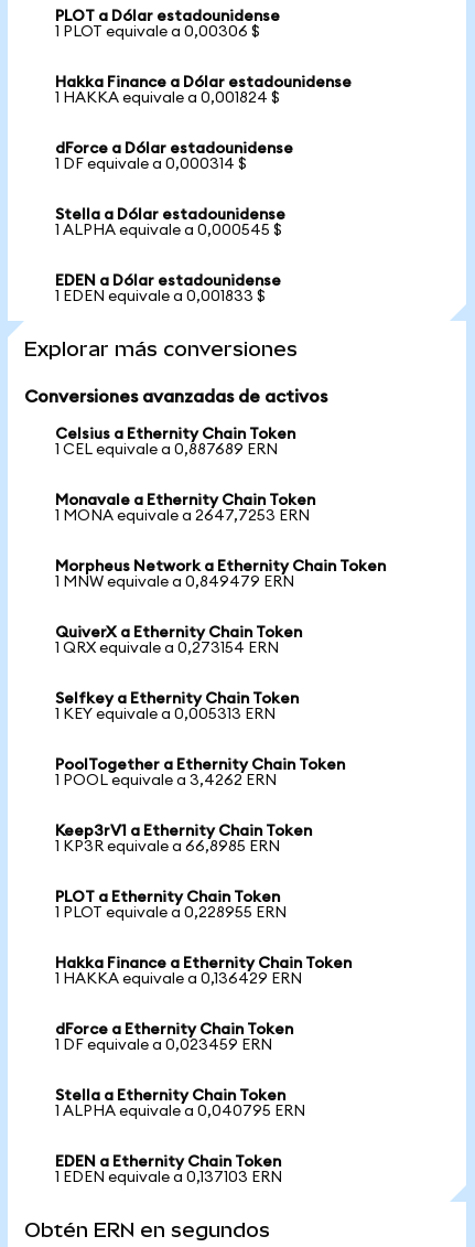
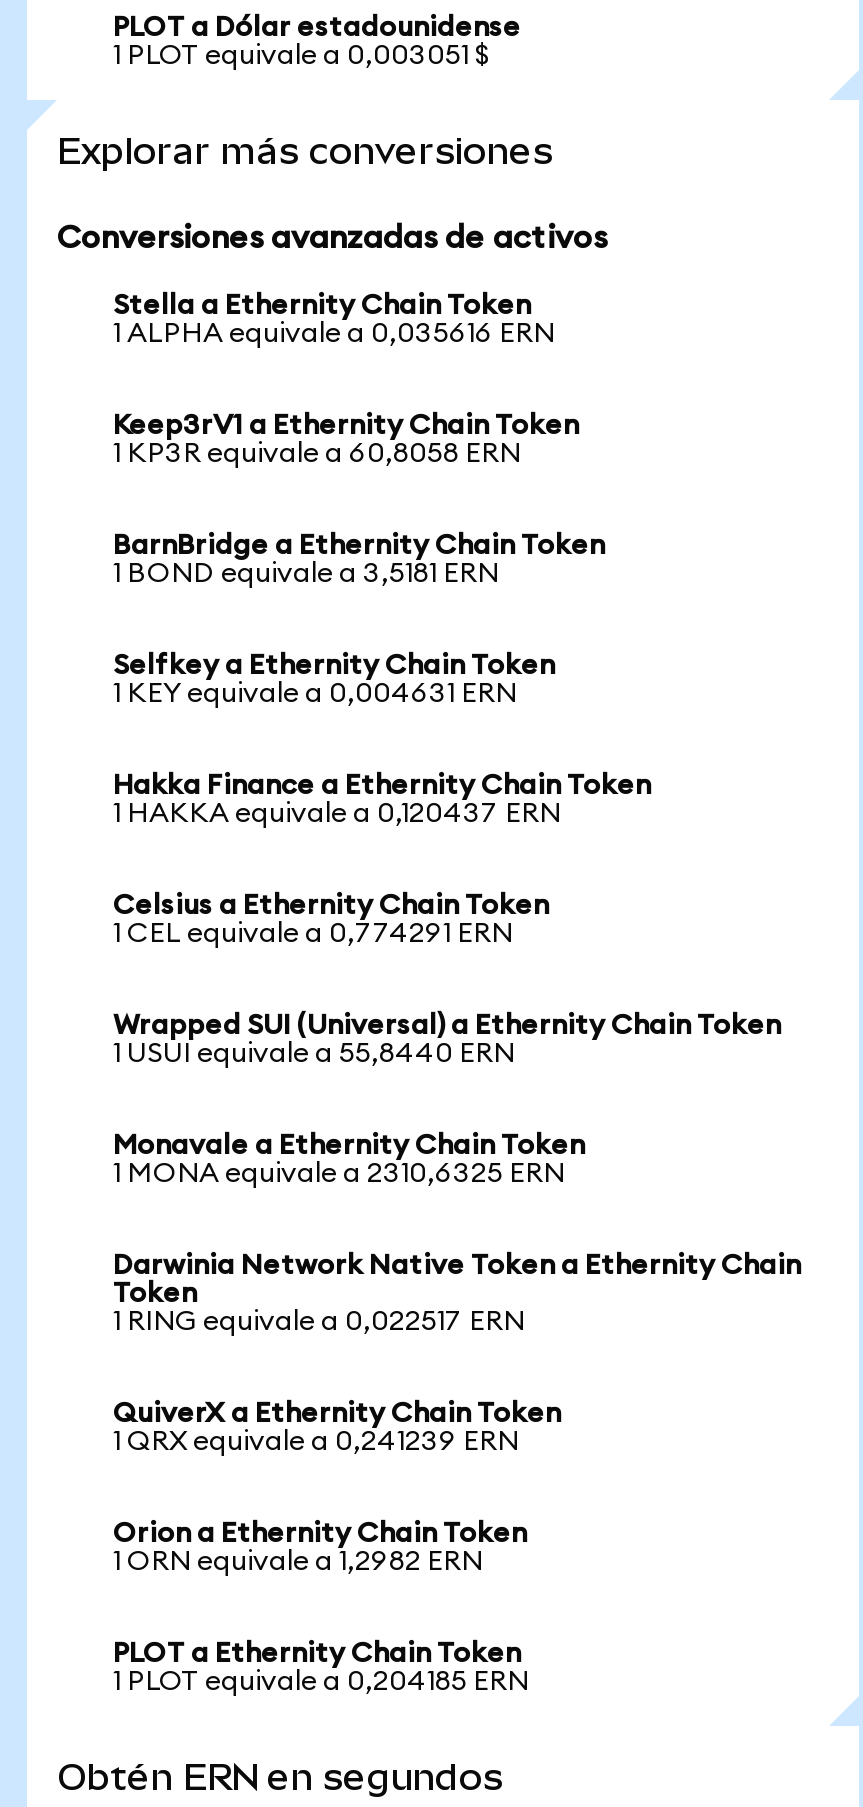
- 1 PLOT equivale a 0,00306 $
- Hakka Finance a Dólar estadounidense
- 1 HAKKA equivale a 0,001824 $
- dForce a Dólar estadounidense
- 1 DF equivale a 0,000314 $
- Stella a Dólar estadounidense
- 1 ALPHA equivale a 0,000545 $
- EDEN a Dólar estadounidense
- 1 EDEN equivale a 0,001833 $
+ 1 PLOT equivale a 0,003051 $

+ 1 ALPHA equivale a 0,035616 ERN
+ 1 KP3R equivale a 60,8058 ERN
+ BarnBridge a Ethernity Chain Token
+ 1 BOND equivale a 3,5181 ERN
+ 1 KEY equivale a 0,004631 ERN
+ 1 HAKKA equivale a 0,120437 ERN

moved down: Celsius a Ethernity Chain Token

- 1 CEL equivale a 0,887689 ERN
+ 1 CEL equivale a 0,774291 ERN
+ Wrapped SUI (Universal) a Ethernity Chain Token
+ 1 USUI equivale a 55,8440 ERN

moved down: Monavale a Ethernity Chain Token

- 1 MONA equivale a 2647,7253 ERN
+ 1 MONA equivale a 2310,6325 ERN

- Morpheus Network a Ethernity Chain Token
- 1 MNW equivale a 0,849479 ERN
+ Darwinia Network Native Token a Ethernity Chain
+ Token
+ 1 RING equivale a 0,022517 ERN

moved down: QuiverX a Ethernity Chain Token

- 1 QRX equivale a 0,273154 ERN
- 1 KEY equivale a 0,005313 ERN
- PoolTogether a Ethernity Chain Token
- 1 POOL equivale a 3,4262 ERN
- 1 KP3R equivale a 66,8985 ERN
+ 1 QRX equivale a 0,241239 ERN
+ Orion a Ethernity Chain Token
+ 1 ORN equivale a 1,2982 ERN

moved up: Selfkey a Ethernity Chain Token

moved up: Keep3rV1 a Ethernity Chain Token

- 1 PLOT equivale a 0,228955 ERN
- 1 HAKKA equivale a 0,136429 ERN
- dForce a Ethernity Chain Token
- 1 DF equivale a 0,023459 ERN
- 1 ALPHA equivale a 0,040795 ERN
- EDEN a Ethernity Chain Token
- 1 EDEN equivale a 0,137103 ERN
+ 1 PLOT equivale a 0,204185 ERN

moved up: Hakka Finance a Ethernity Chain Token

moved up: Stella a Ethernity Chain Token
